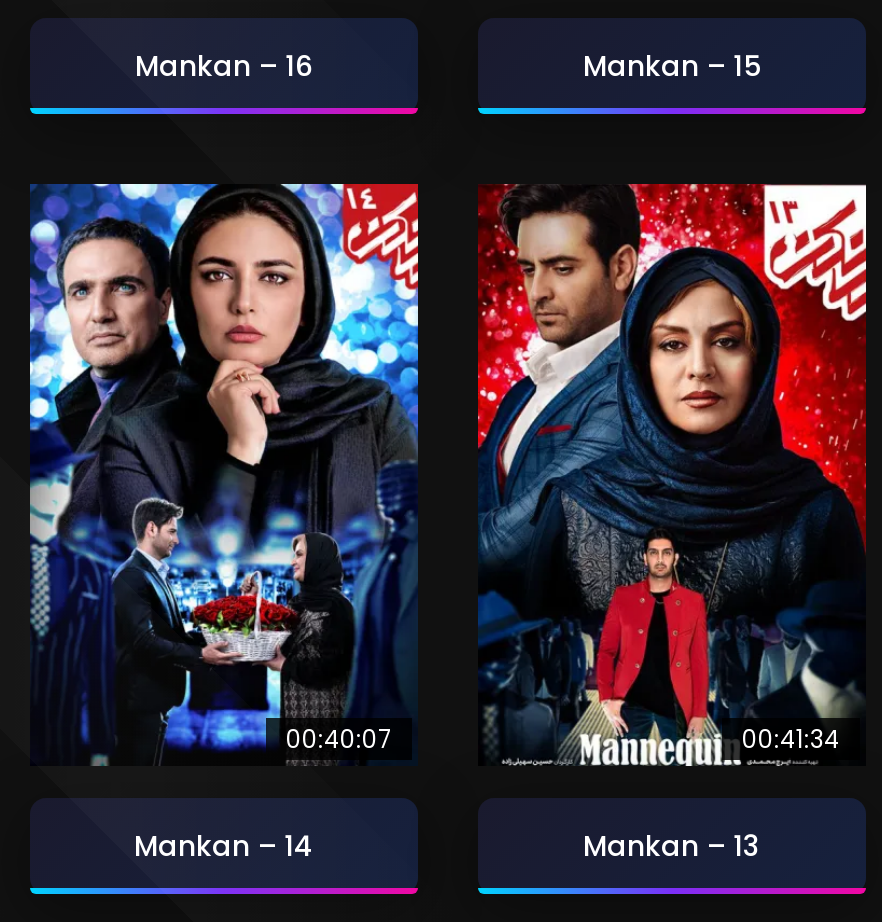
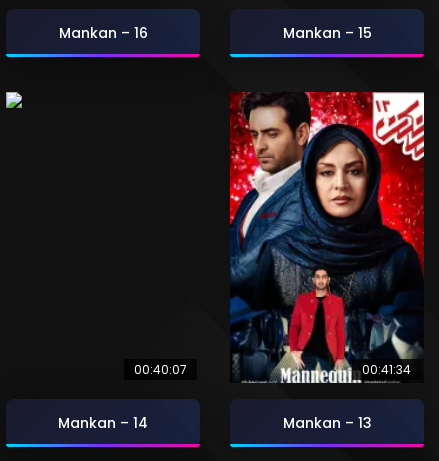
- [image]
